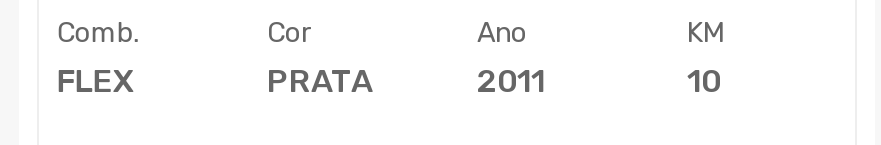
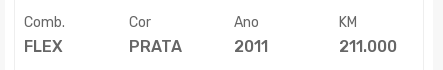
- 10
+ 211.000
